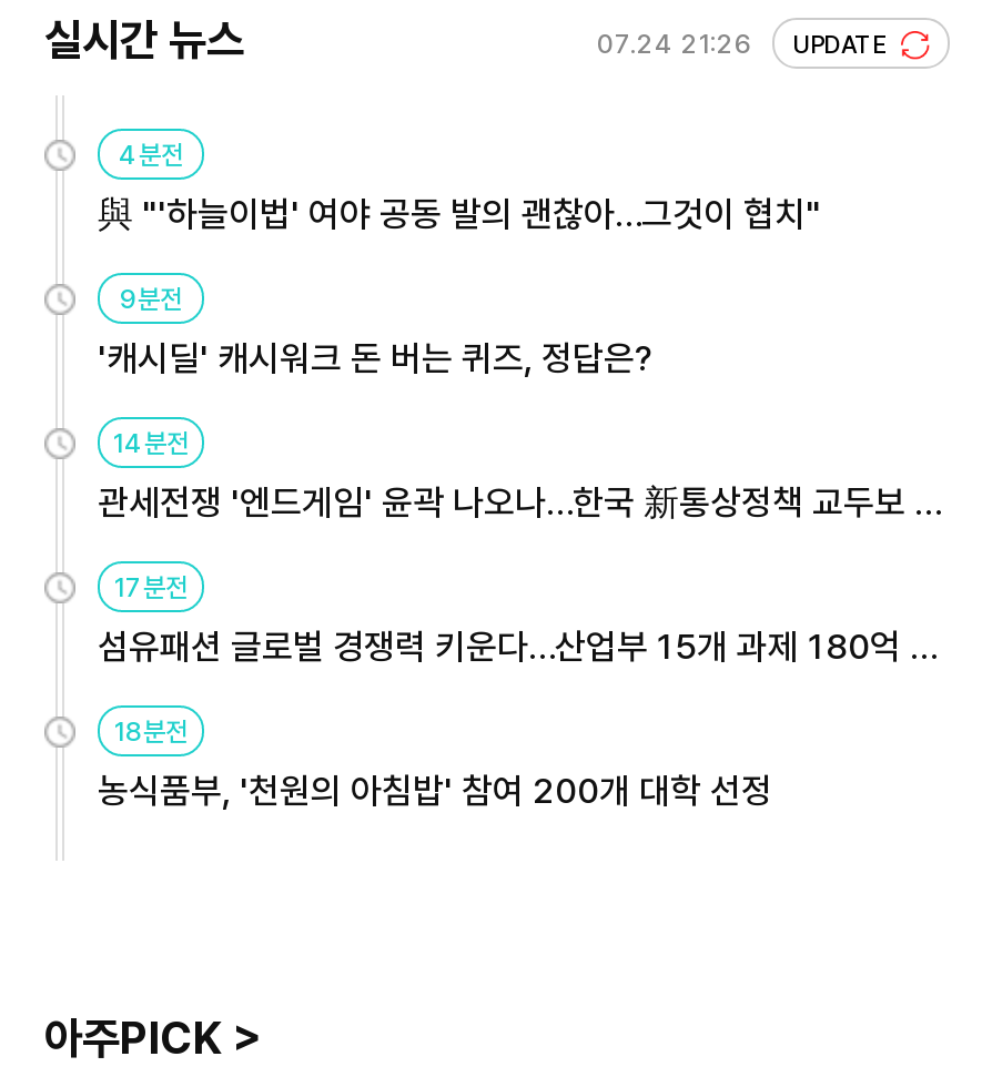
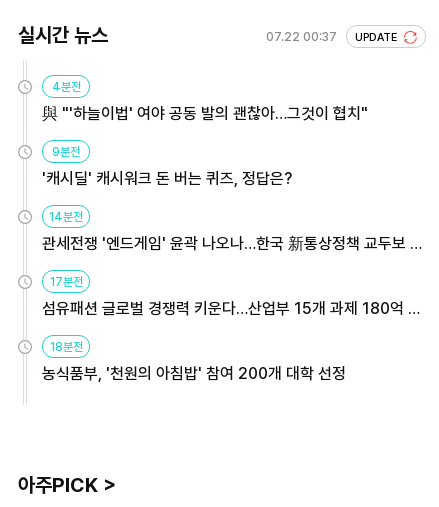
- 07.24 21:26 UPDATE
+ 07.22 00:37 UPDATE
